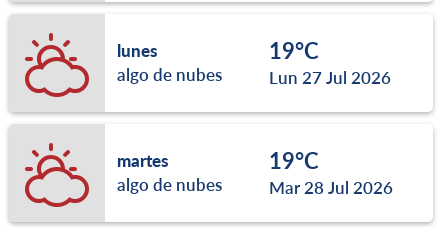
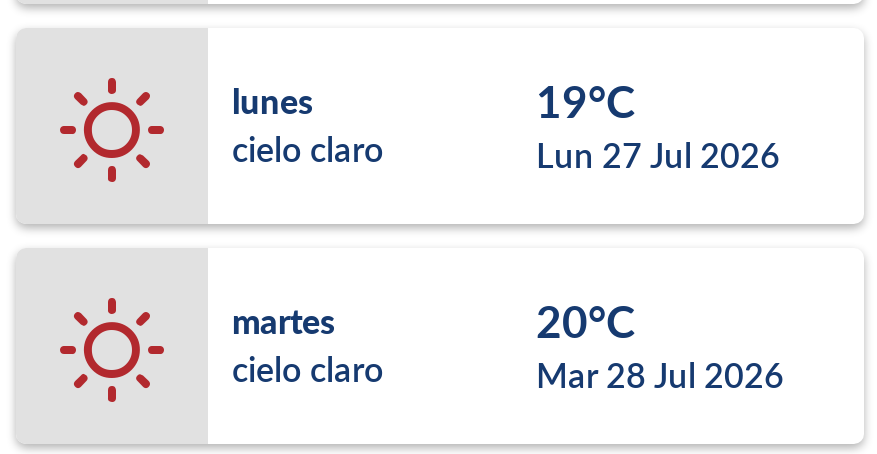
- [image]
- algo de nubes
+ [image]
+ cielo claro

- [image]
- algo de nubes
+ [image]
+ cielo claro

- 19°C
+ 20°C
